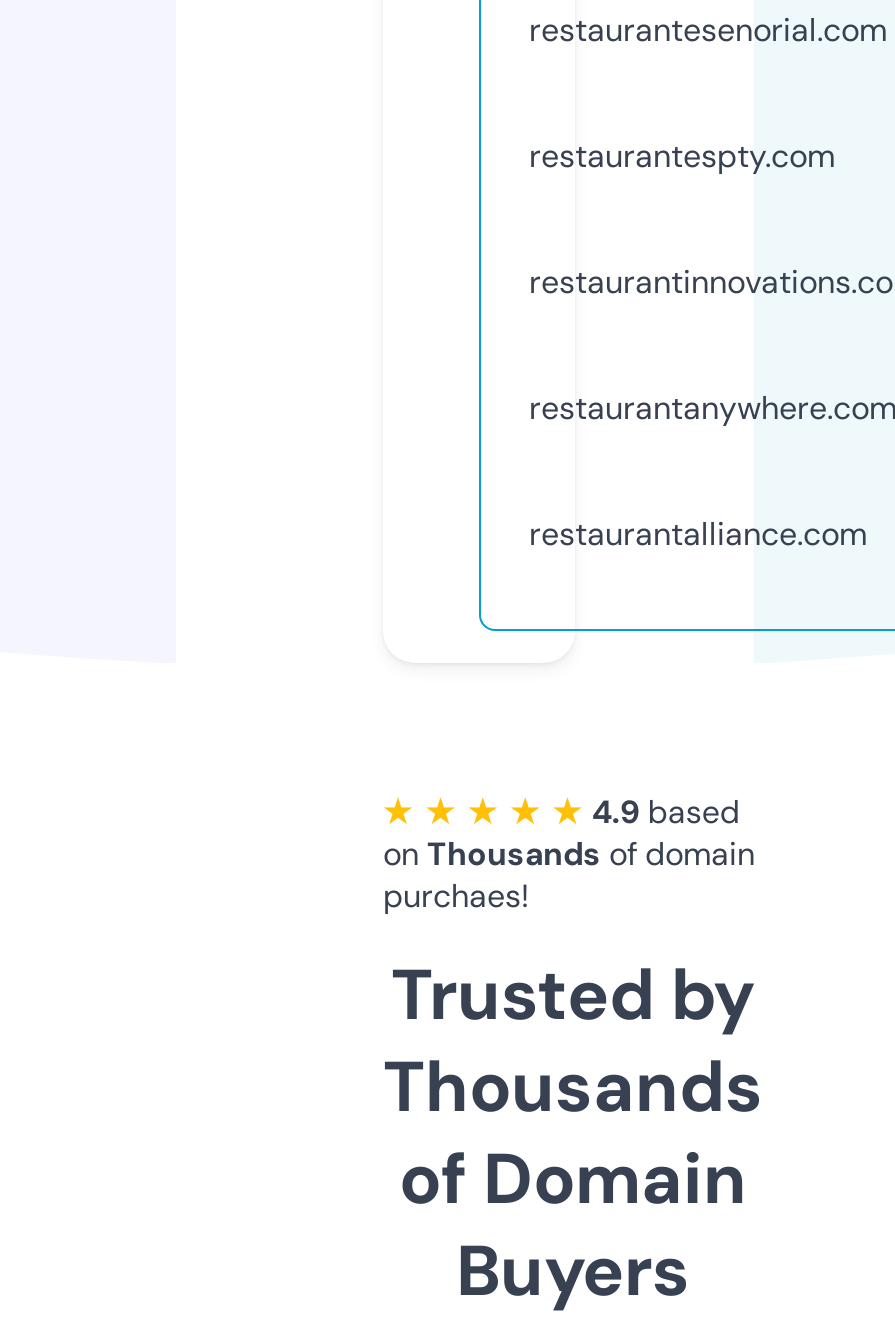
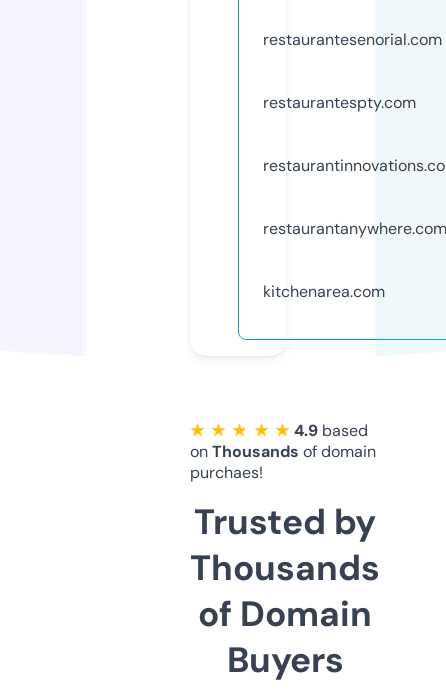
- restaurantalliance.com
+ kitchenarea.com
